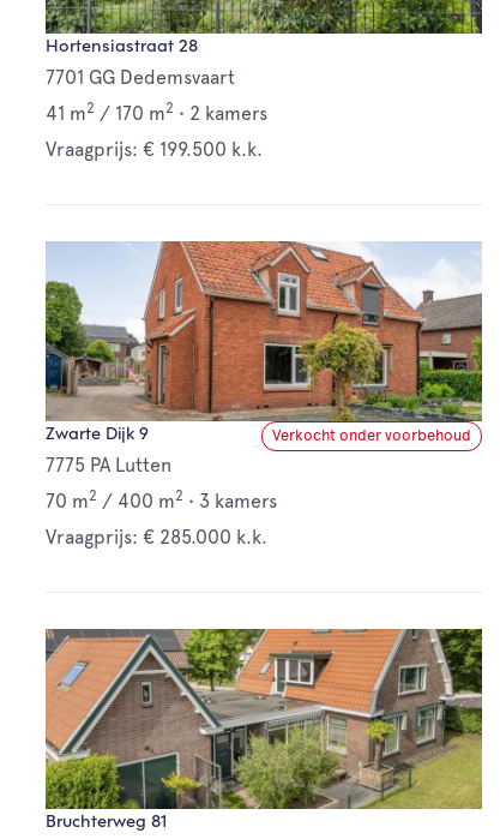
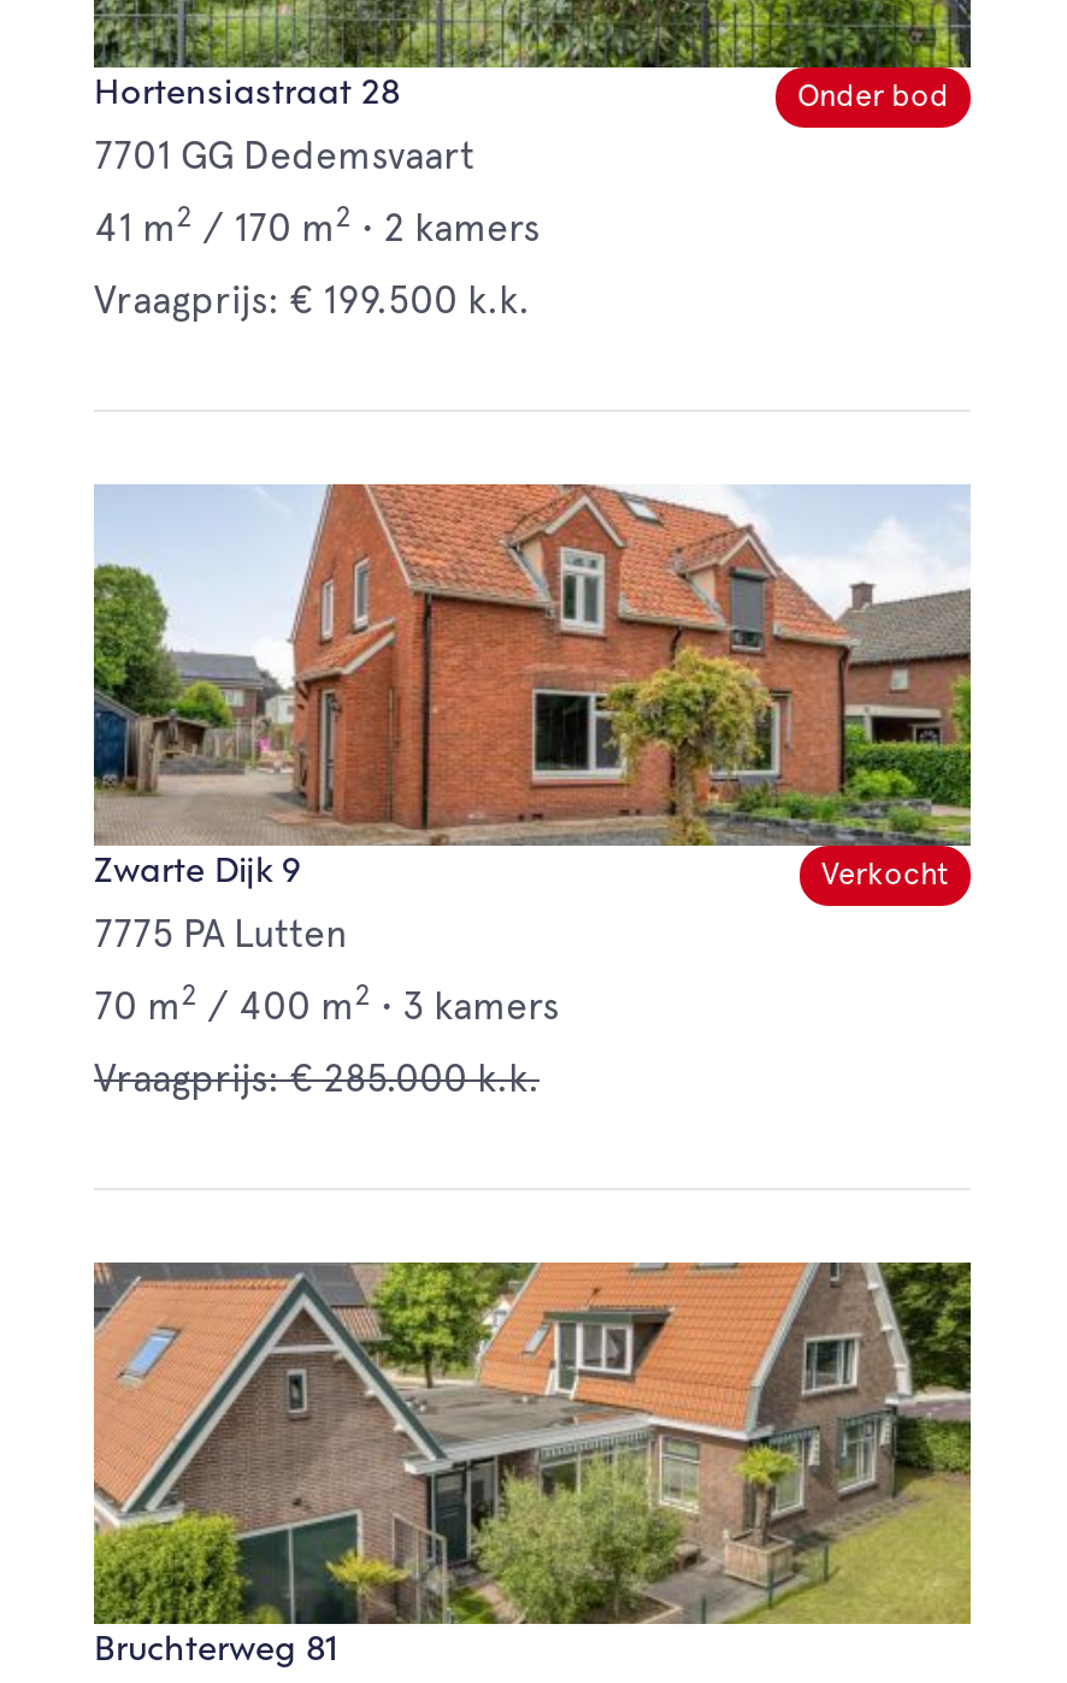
+ Onder bod

- Verkocht onder voorbehoud
+ Verkocht
